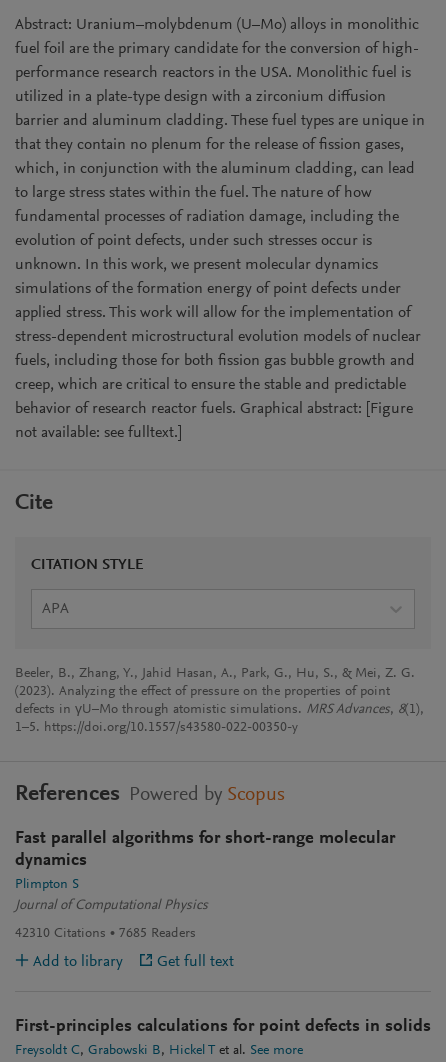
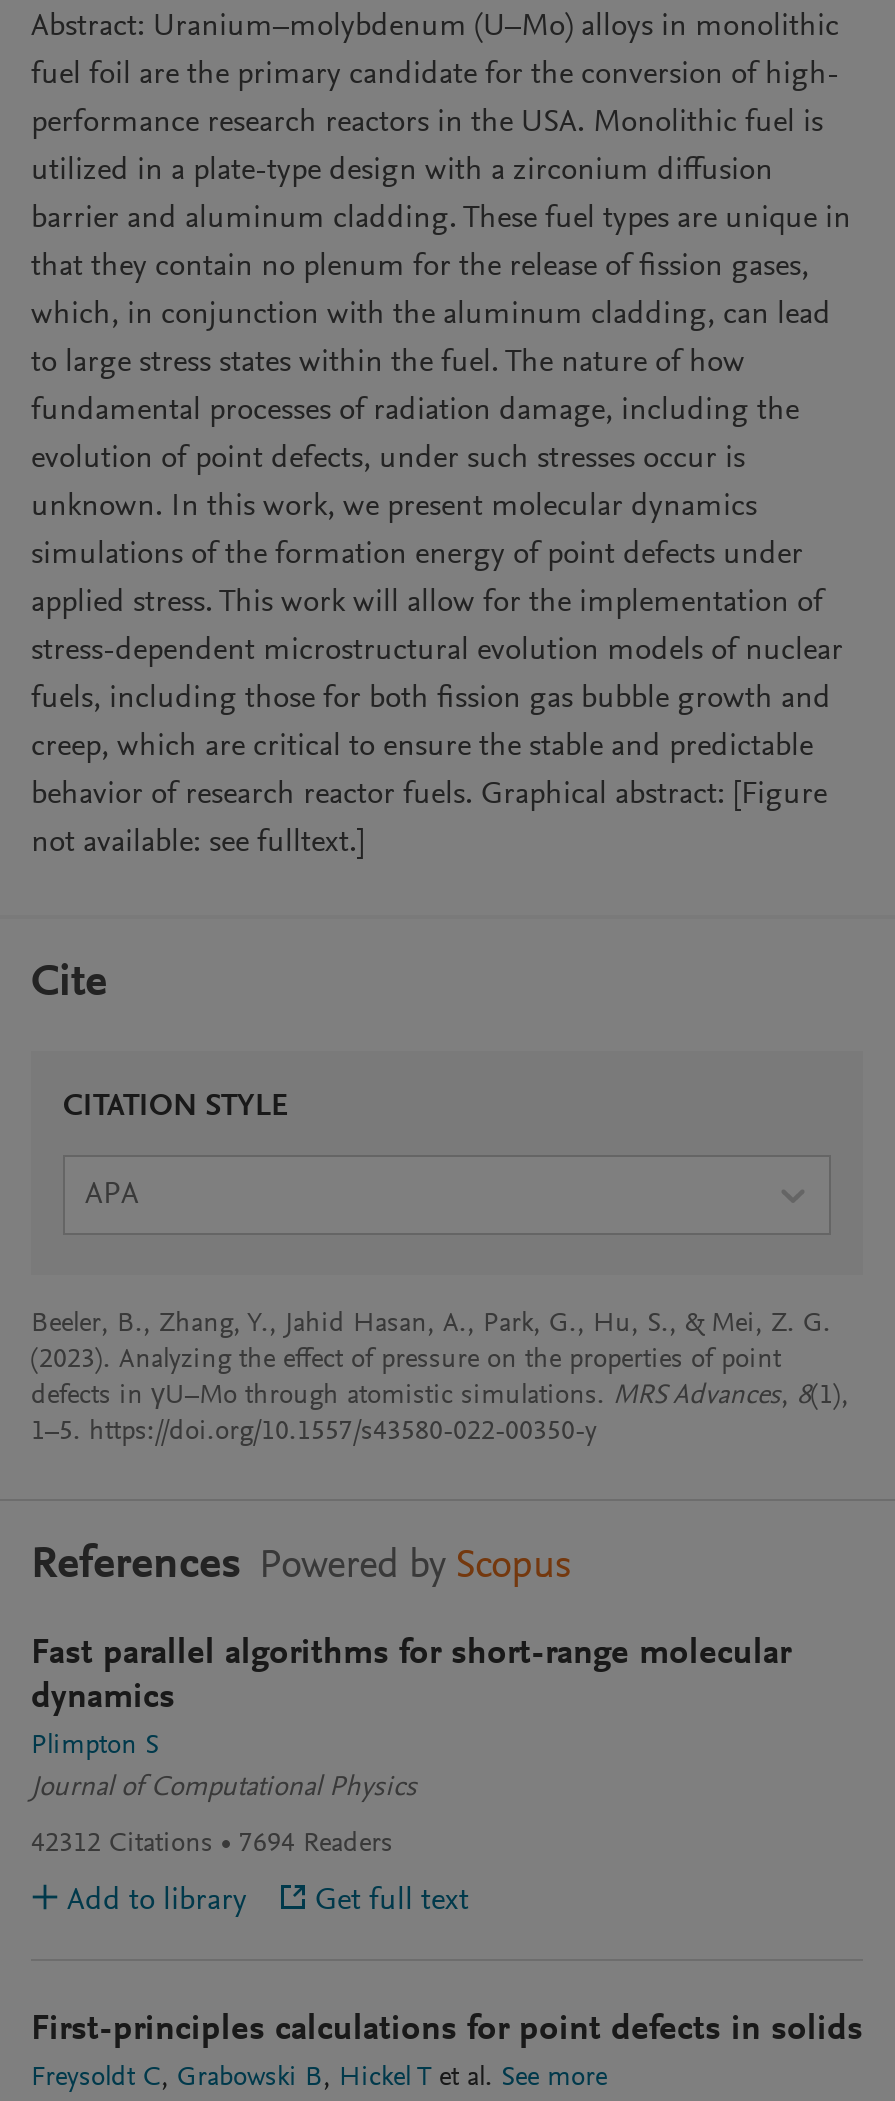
- 42310 Citations
+ 42312 Citations

- 7685 Readers
+ 7694 Readers
